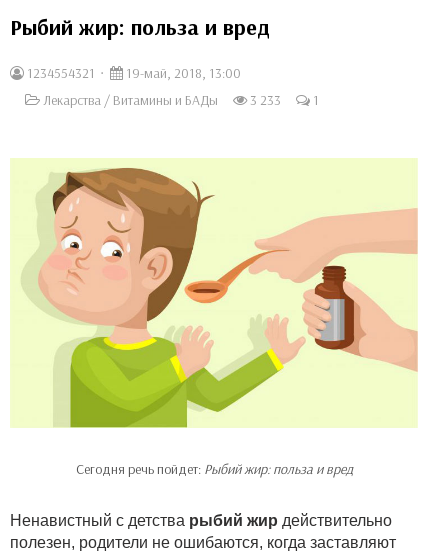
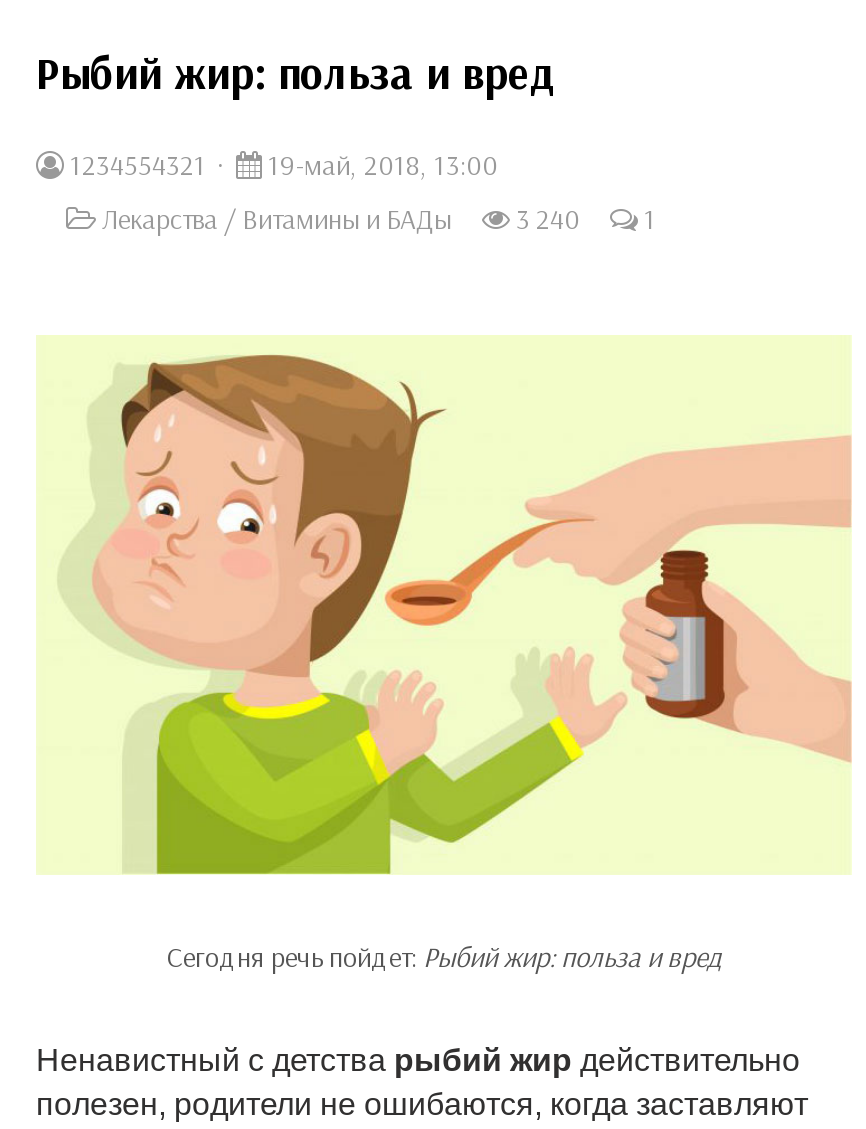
- Лекарства / Витамины и БАДы 3 233 1
+ Лекарства / Витамины и БАДы 3 240 1
